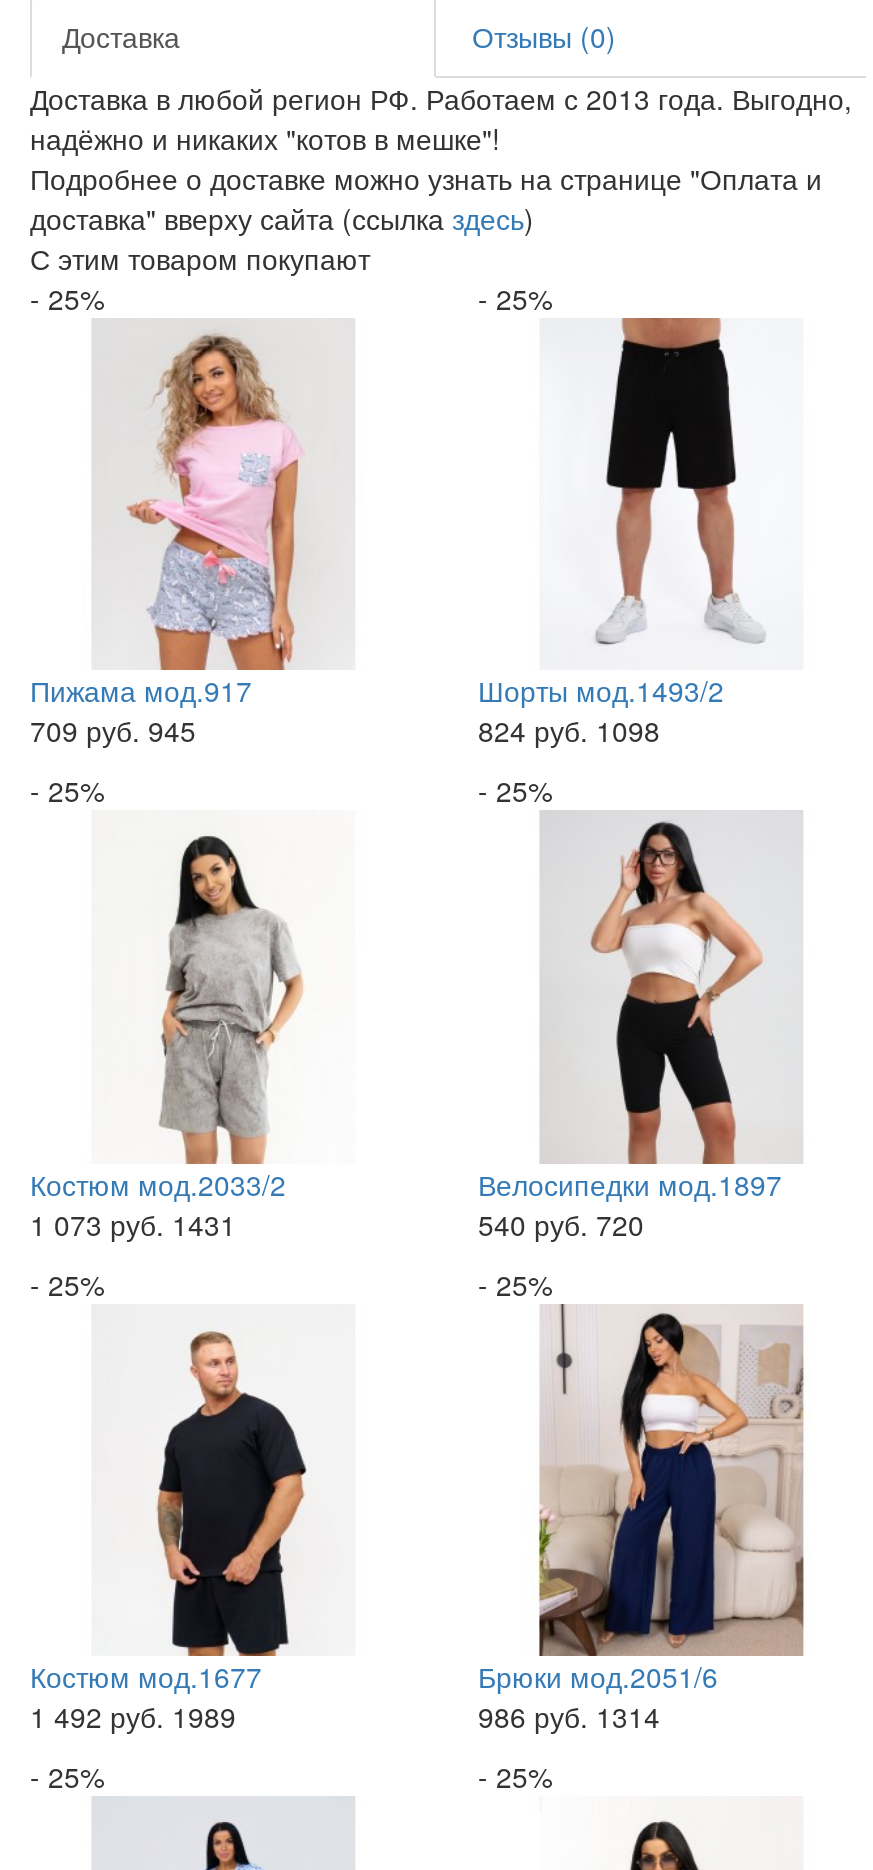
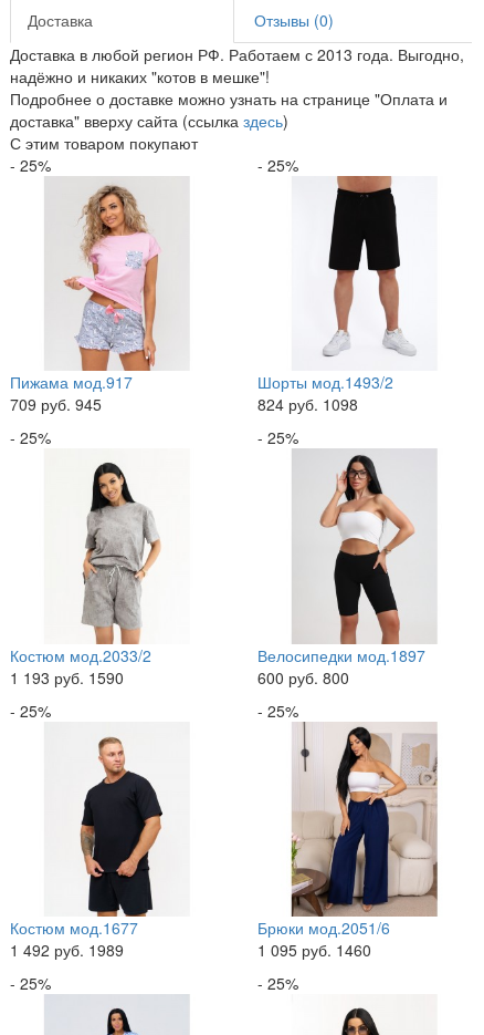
- 1 073 руб. 1431
+ 1 193 руб. 1590

- 540 руб. 720
+ 600 руб. 800

- 986 руб. 1314
+ 1 095 руб. 1460
